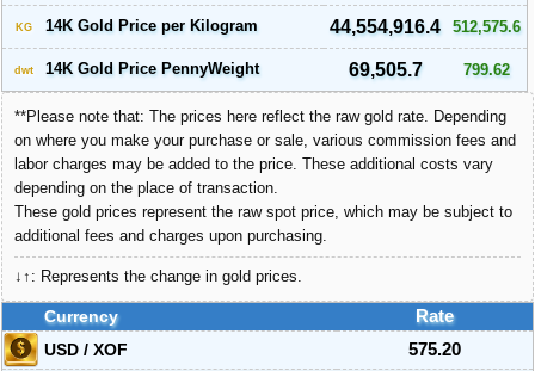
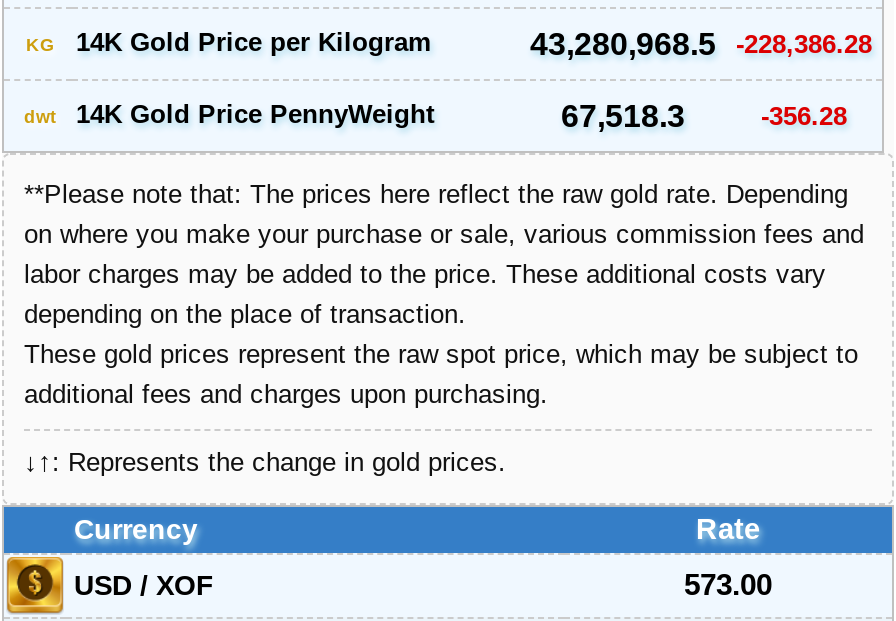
- 44,554,916.4
+ 43,280,968.5

- 512,575.6
+ -228,386.28

- 69,505.7
+ 67,518.3

- 799.62
+ -356.28

- 575.20
+ 573.00
